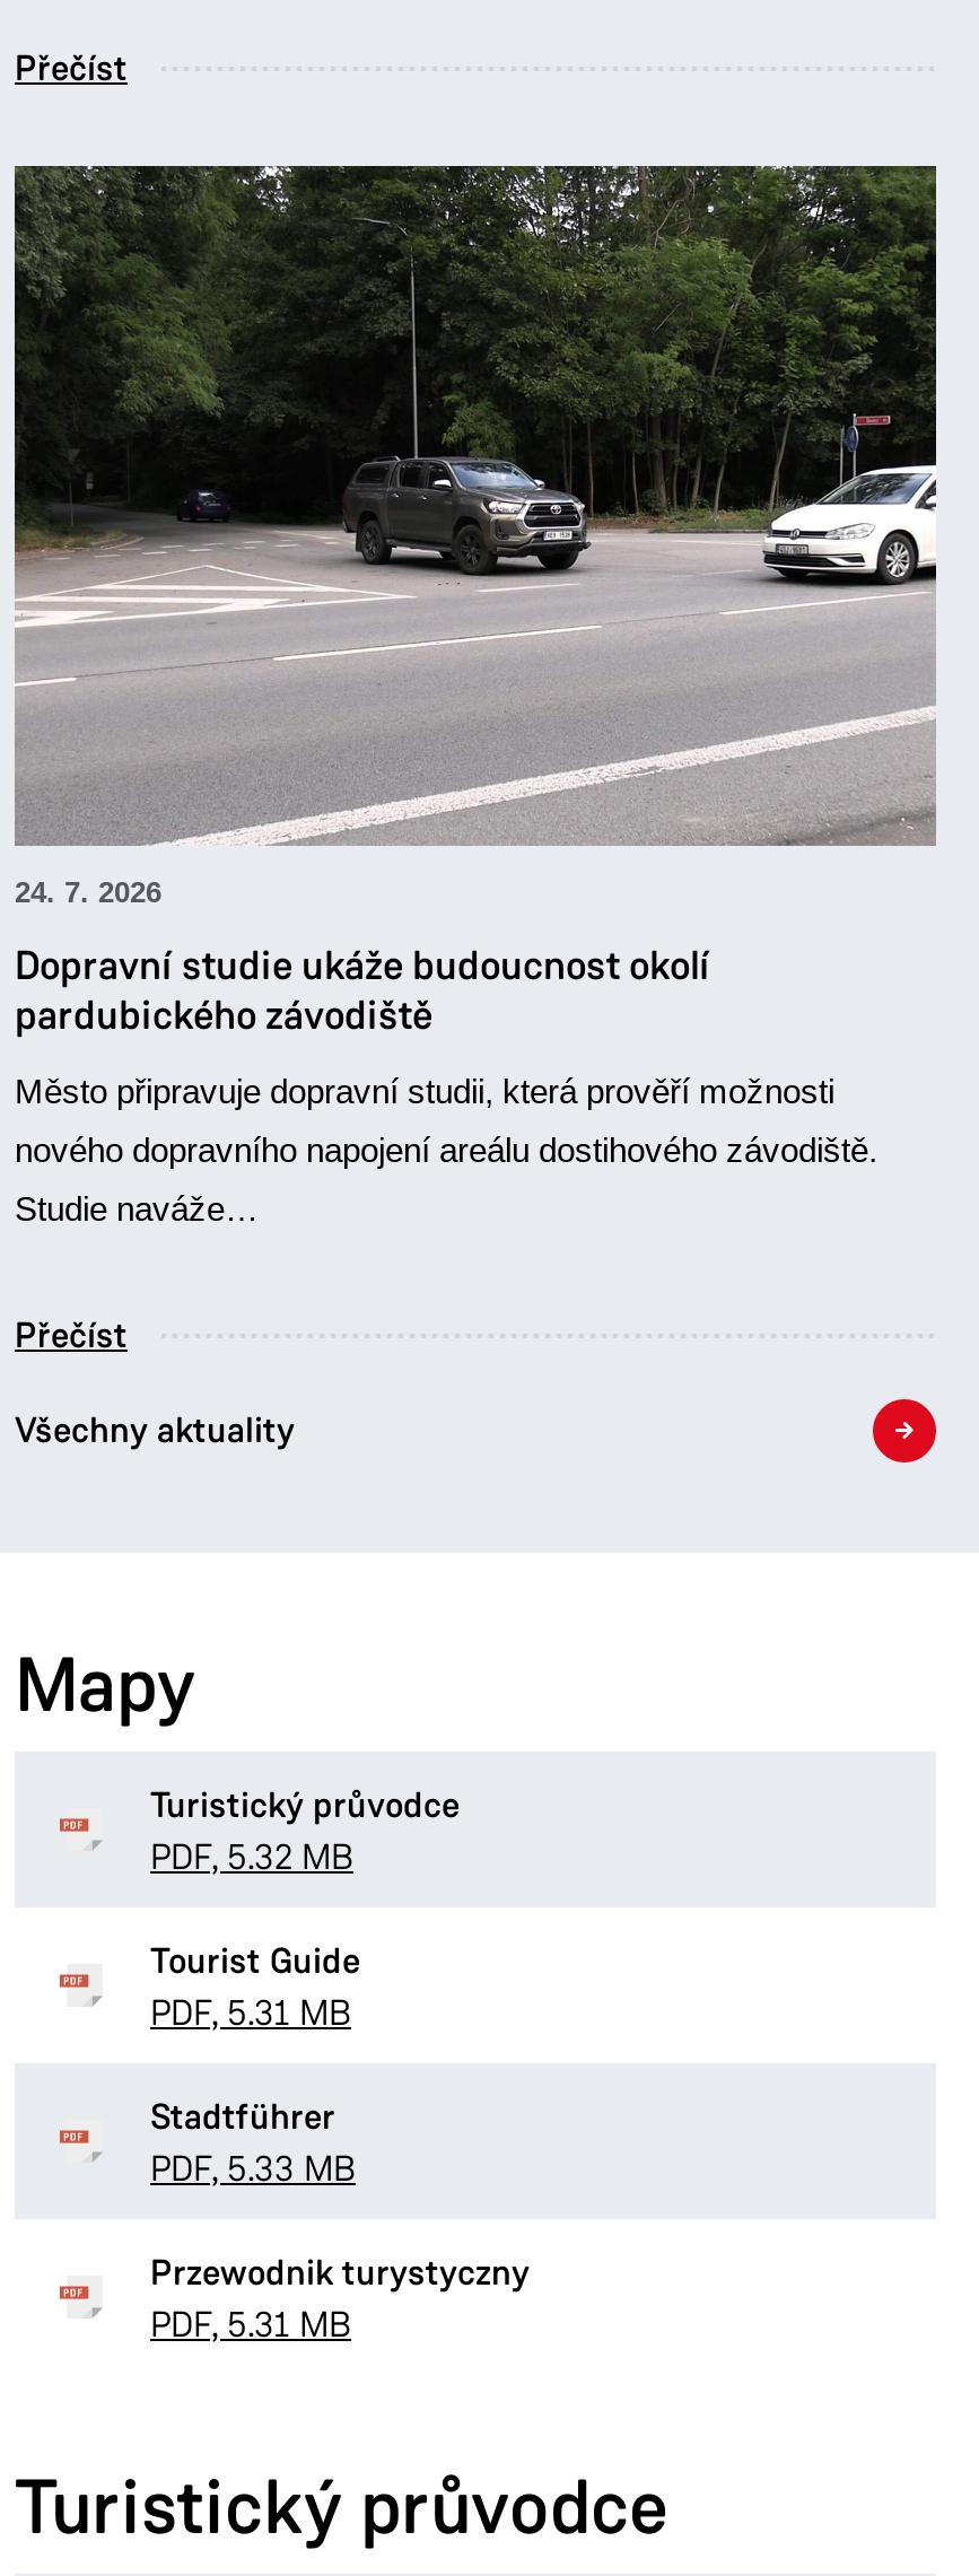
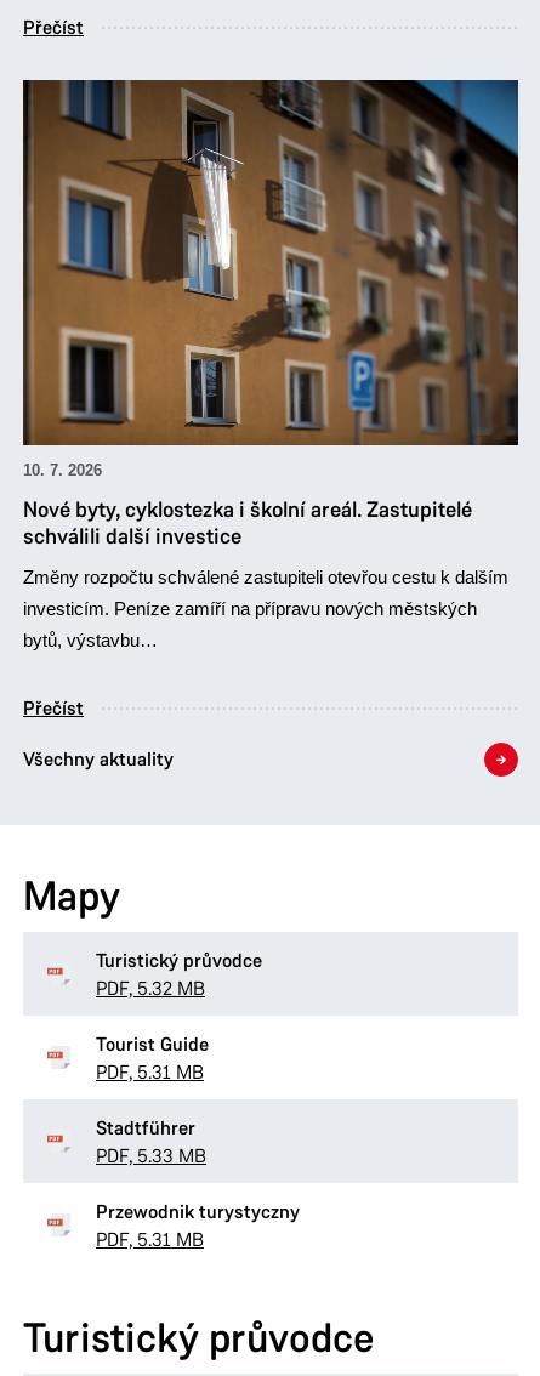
- [image]
- 24. 7. 2026
+ [image]
+ 10. 7. 2026

- Dopravní studie ukáže budoucnost okolí
- pardubického závodiště
+ Nové byty, cyklostezka i školní areál. Zastupitelé
+ schválili další investice

- Město připravuje dopravní studii, která prověří možnosti
+ Změny rozpočtu schválené zastupiteli otevřou cestu k dalším

- nového dopravního napojení areálu dostihového závodiště.
+ investicím. Peníze zamíří na přípravu nových městských

- Studie naváže…
+ bytů, výstavbu…
